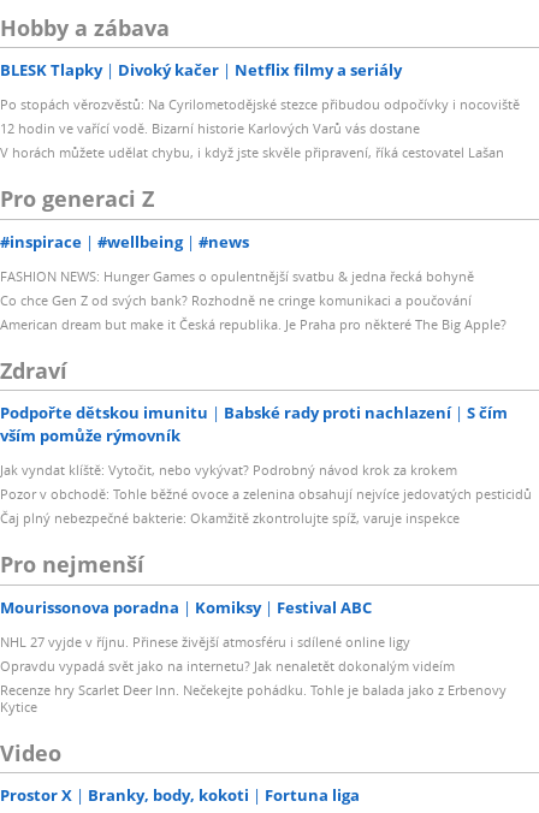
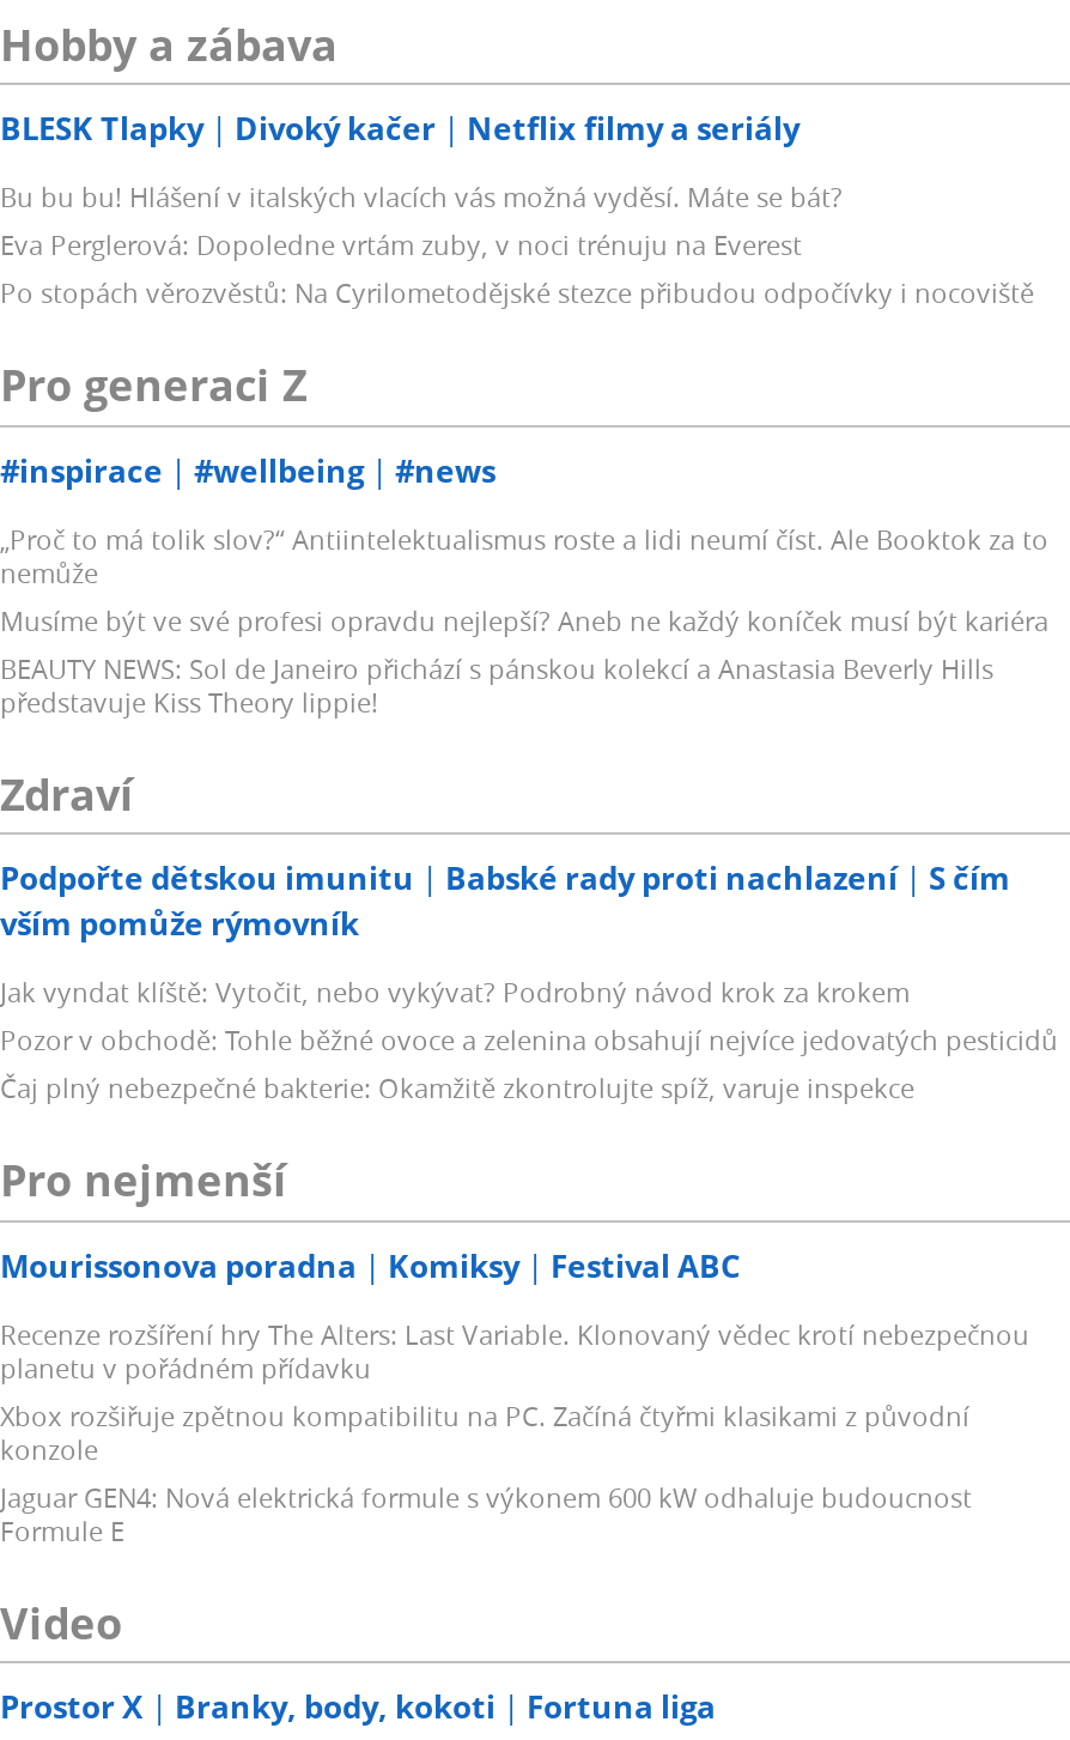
+ Bu bu bu! Hlášení v italských vlacích vás možná vyděsí. Máte se bát?
+ Eva Perglerová: Dopoledne vrtám zuby, v noci trénuju na Everest

- 12 hodin ve vařící vodě. Bizarní historie Karlových Varů vás dostane
- V horách můžete udělat chybu, i když jste skvěle připravení, říká cestovatel Lašan

- FASHION NEWS: Hunger Games o opulentnější svatbu & jedna řecká bohyně
- Co chce Gen Z od svých bank? Rozhodně ne cringe komunikaci a poučování
- American dream but make it Česká republika. Je Praha pro některé The Big Apple?
+ „Proč to má tolik slov?“ Antiintelektualismus roste a lidi neumí číst. Ale Booktok za to
+ nemůže
+ Musíme být ve své profesi opravdu nejlepší? Aneb ne každý koníček musí být kariéra
+ BEAUTY NEWS: Sol de Janeiro přichází s pánskou kolekcí a Anastasia Beverly Hills
+ představuje Kiss Theory lippie!

- NHL 27 vyjde v říjnu. Přinese živější atmosféru i sdílené online ligy
- Opravdu vypadá svět jako na internetu? Jak nenaletět dokonalým videím
- Recenze hry Scarlet Deer Inn. Nečekejte pohádku. Tohle je balada jako z Erbenovy
- Kytice
+ Recenze rozšíření hry The Alters: Last Variable. Klonovaný vědec krotí nebezpečnou
+ planetu v pořádném přídavku
+ Xbox rozšiřuje zpětnou kompatibilitu na PC. Začíná čtyřmi klasikami z původní
+ konzole
+ Jaguar GEN4: Nová elektrická formule s výkonem 600 kW odhaluje budoucnost
+ Formule E
